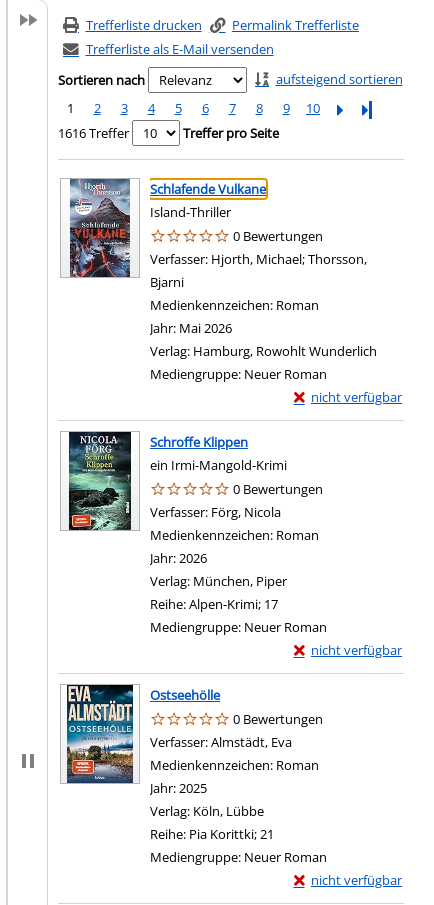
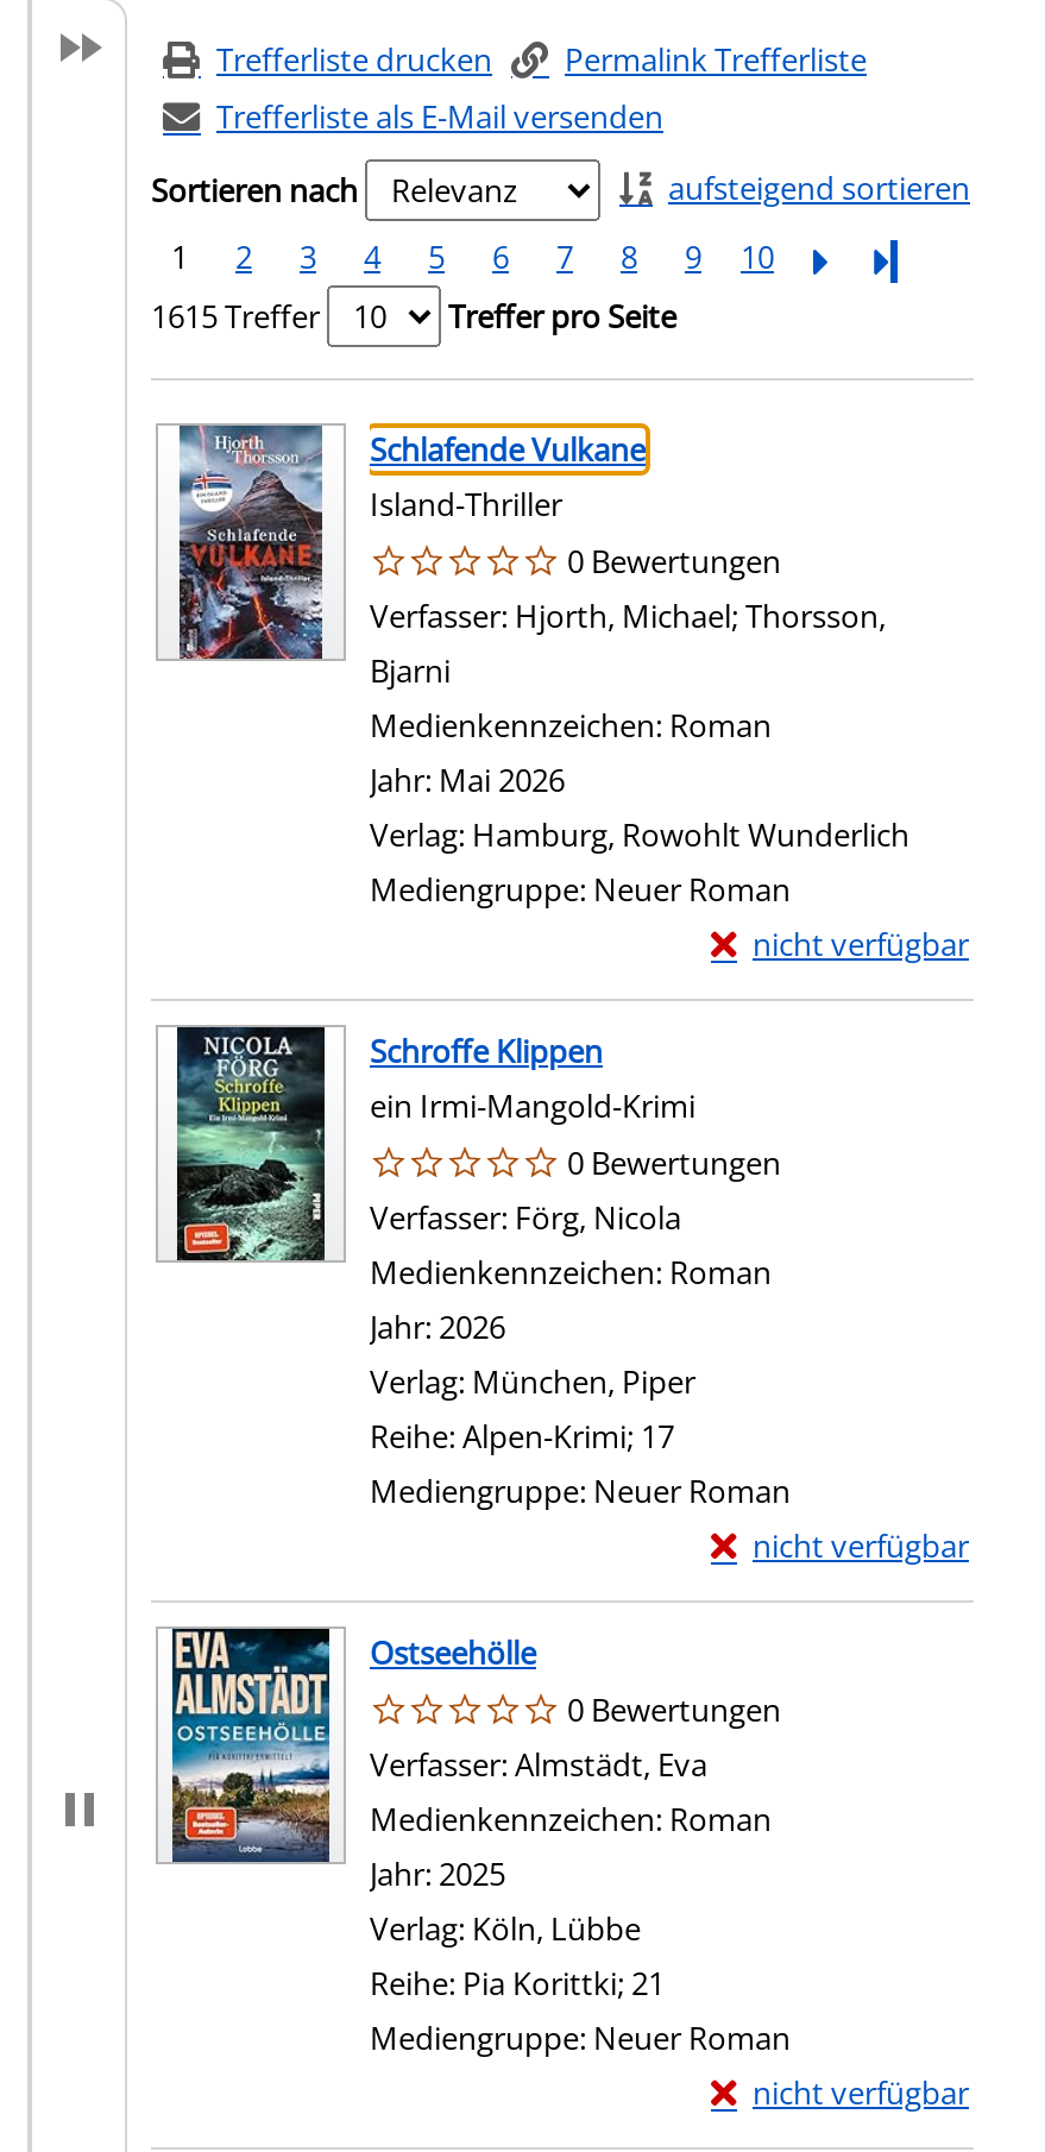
- 1616 Treffer
+ 1615 Treffer
